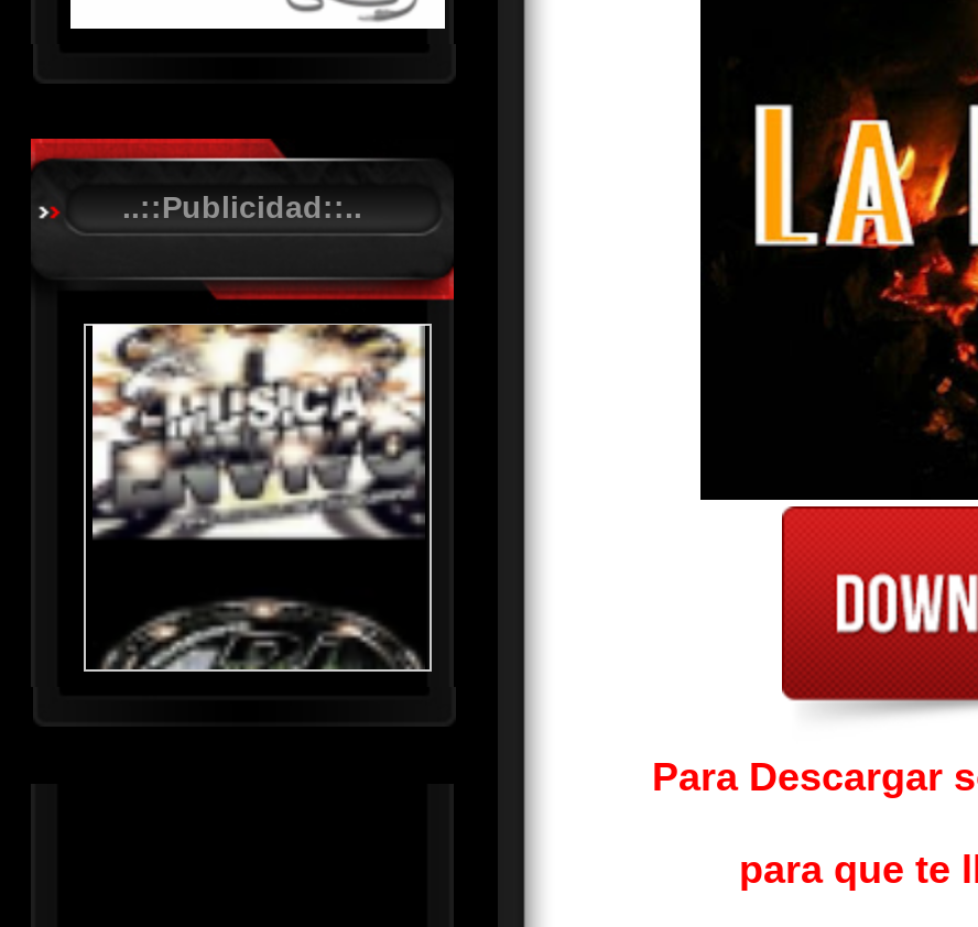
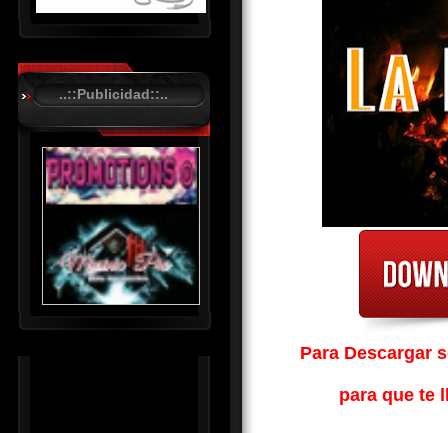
- [image]
+ [image]
